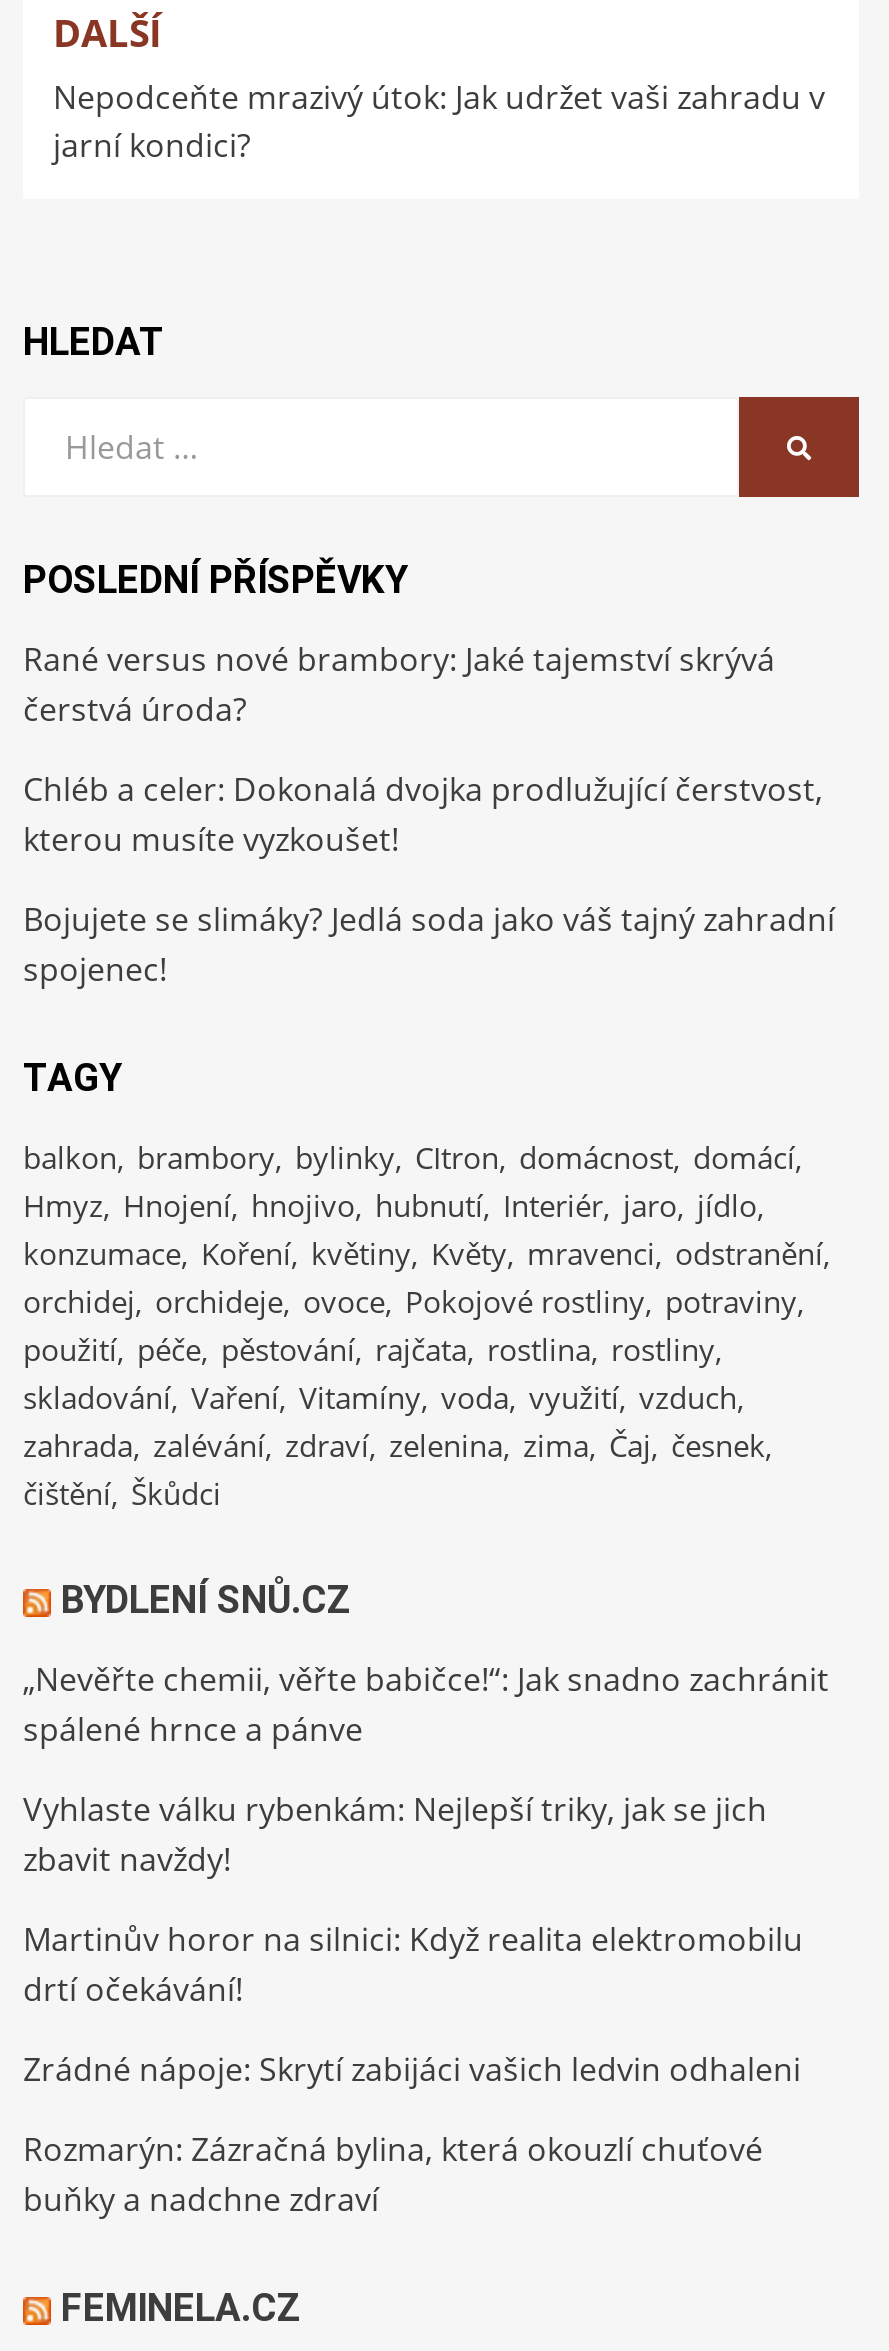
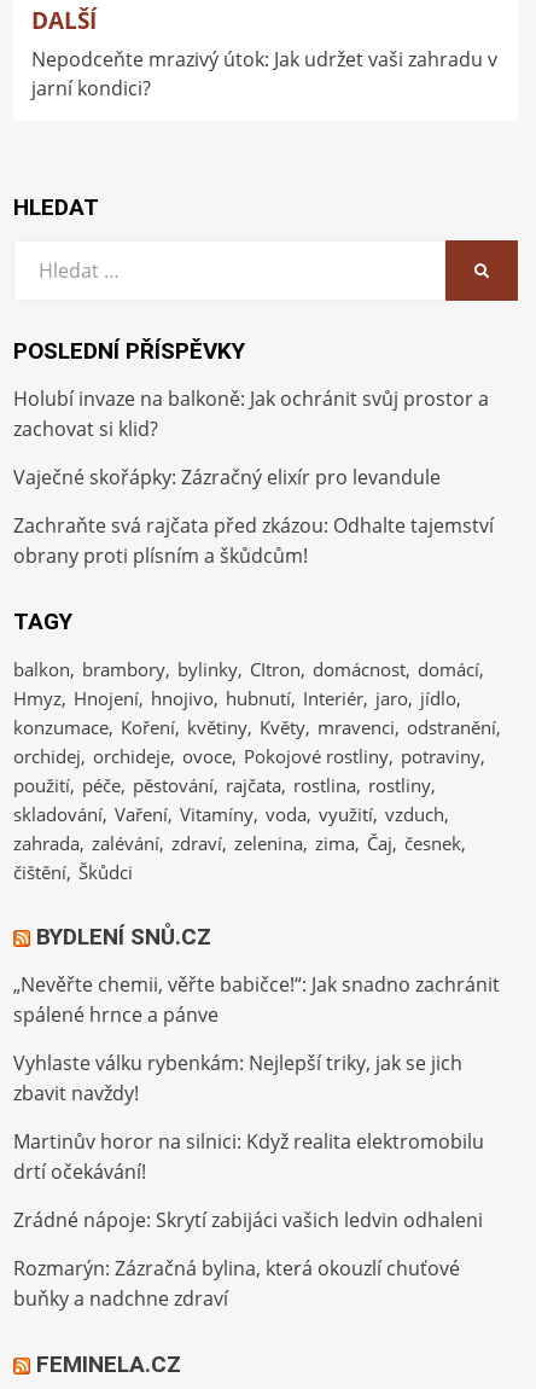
- Rané versus nové brambory: Jaké tajemství skrývá
- čerstvá úroda?
+ Holubí invaze na balkoně: Jak ochránit svůj prostor a
+ zachovat si klid?

- Chléb a celer: Dokonalá dvojka prodlužující čerstvost,
- kterou musíte vyzkoušet!
+ Vaječné skořápky: Zázračný elixír pro levandule

- Bojujete se slimáky? Jedlá soda jako váš tajný zahradní
- spojenec!
+ Zachraňte svá rajčata před zkázou: Odhalte tajemství
+ obrany proti plísním a škůdcům!
